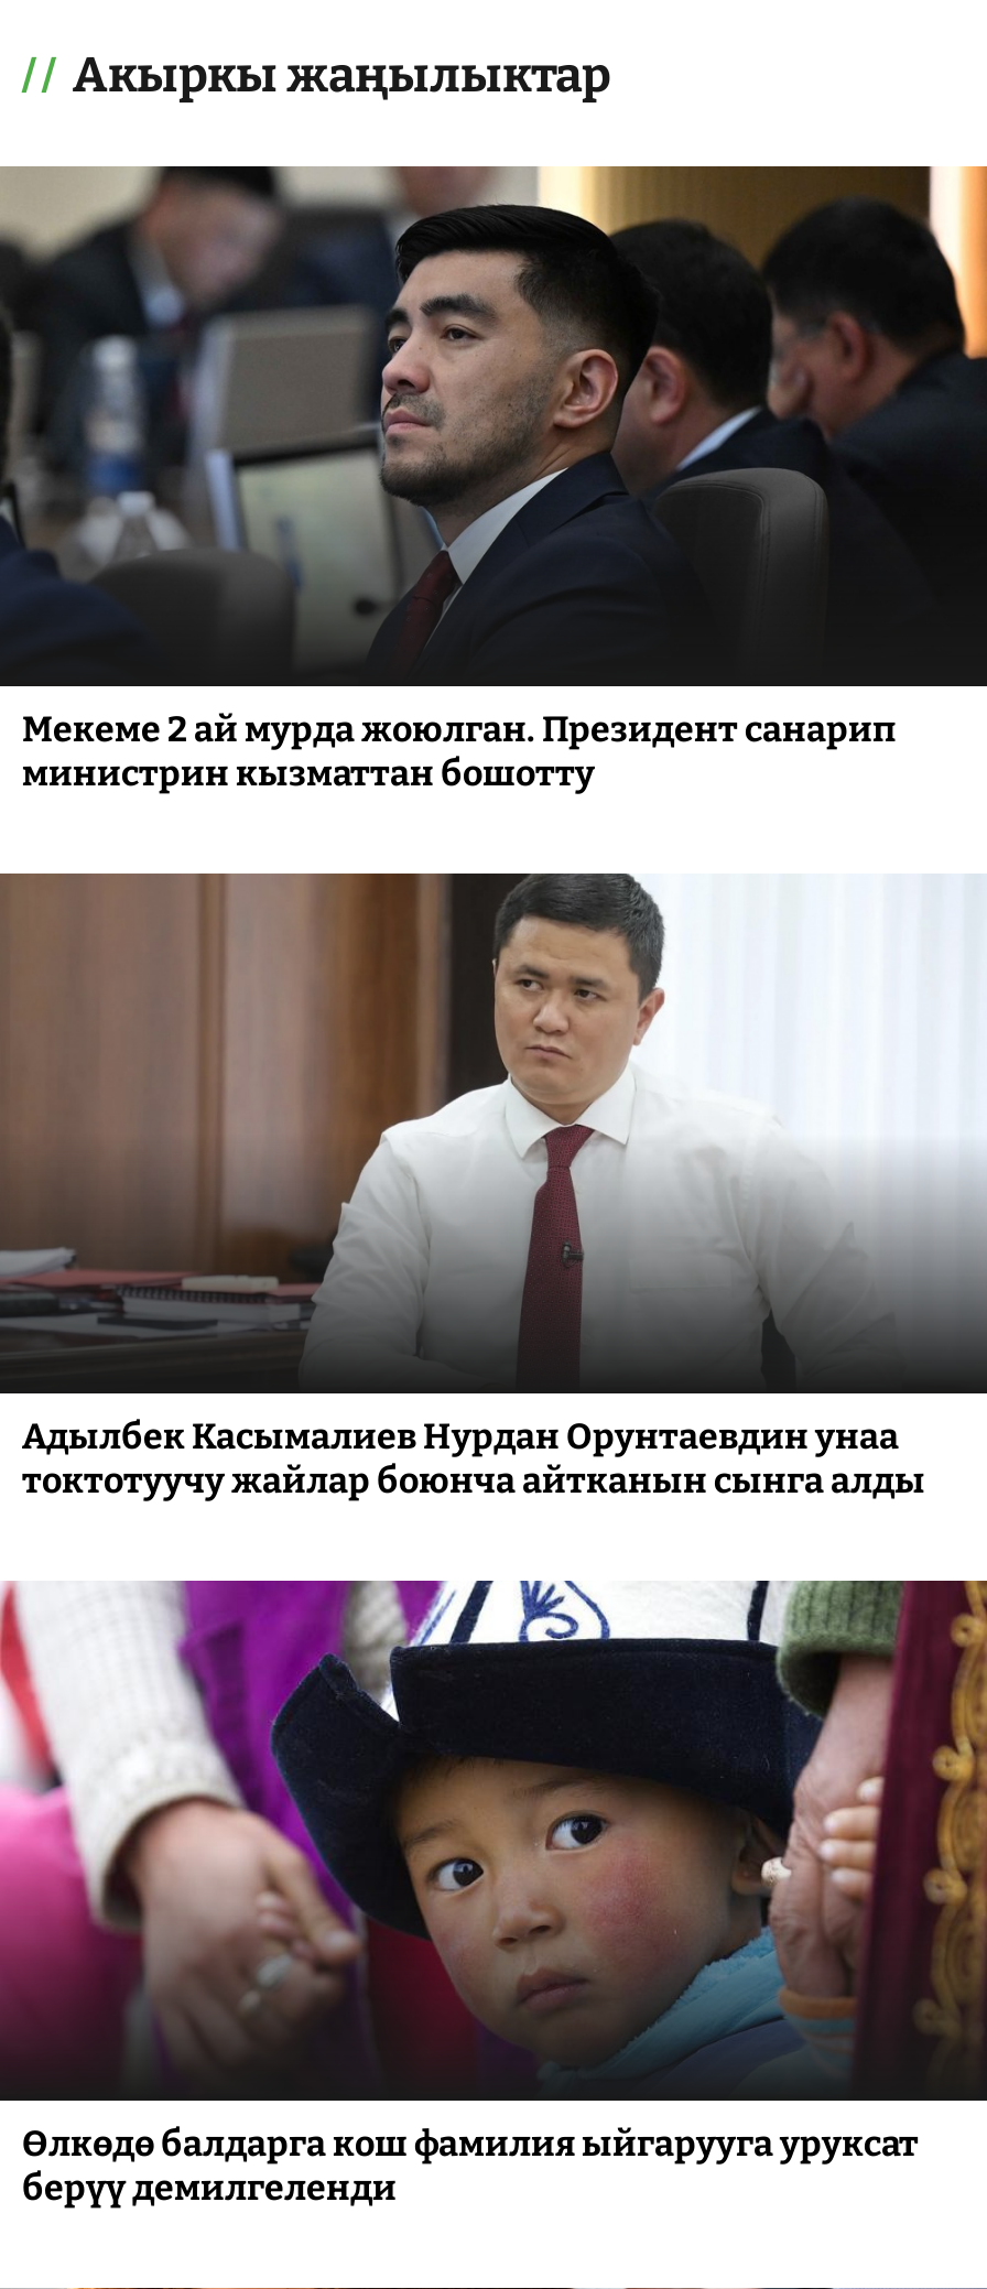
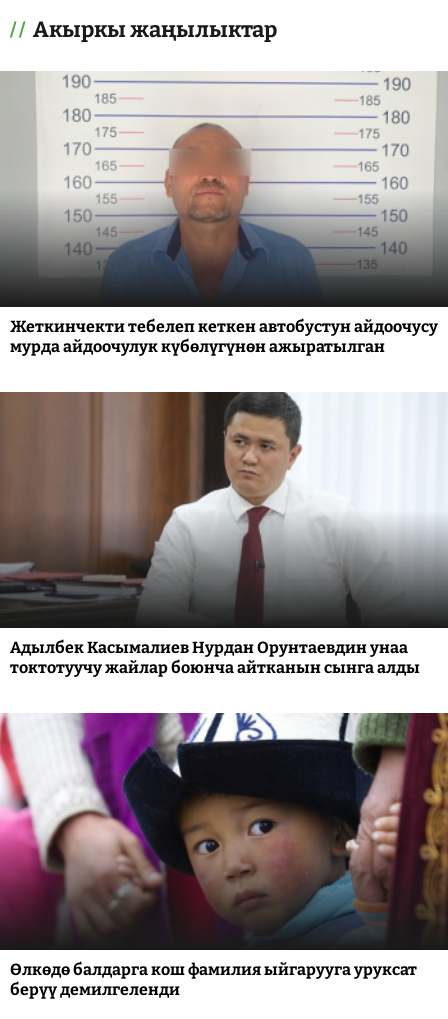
- [image]
- Мекеме 2 ай мурда жоюлган. Президент санарип
- министрин кызматтан бошотту
+ [image]
+ Жеткинчекти тебелеп кеткен автобустун айдоочусу
+ мурда айдоочулук күбөлүгүнөн ажыратылган
